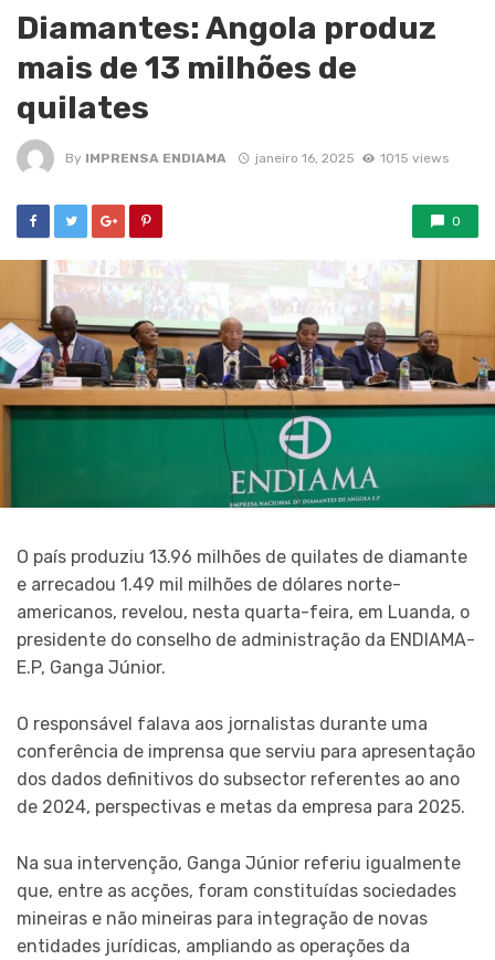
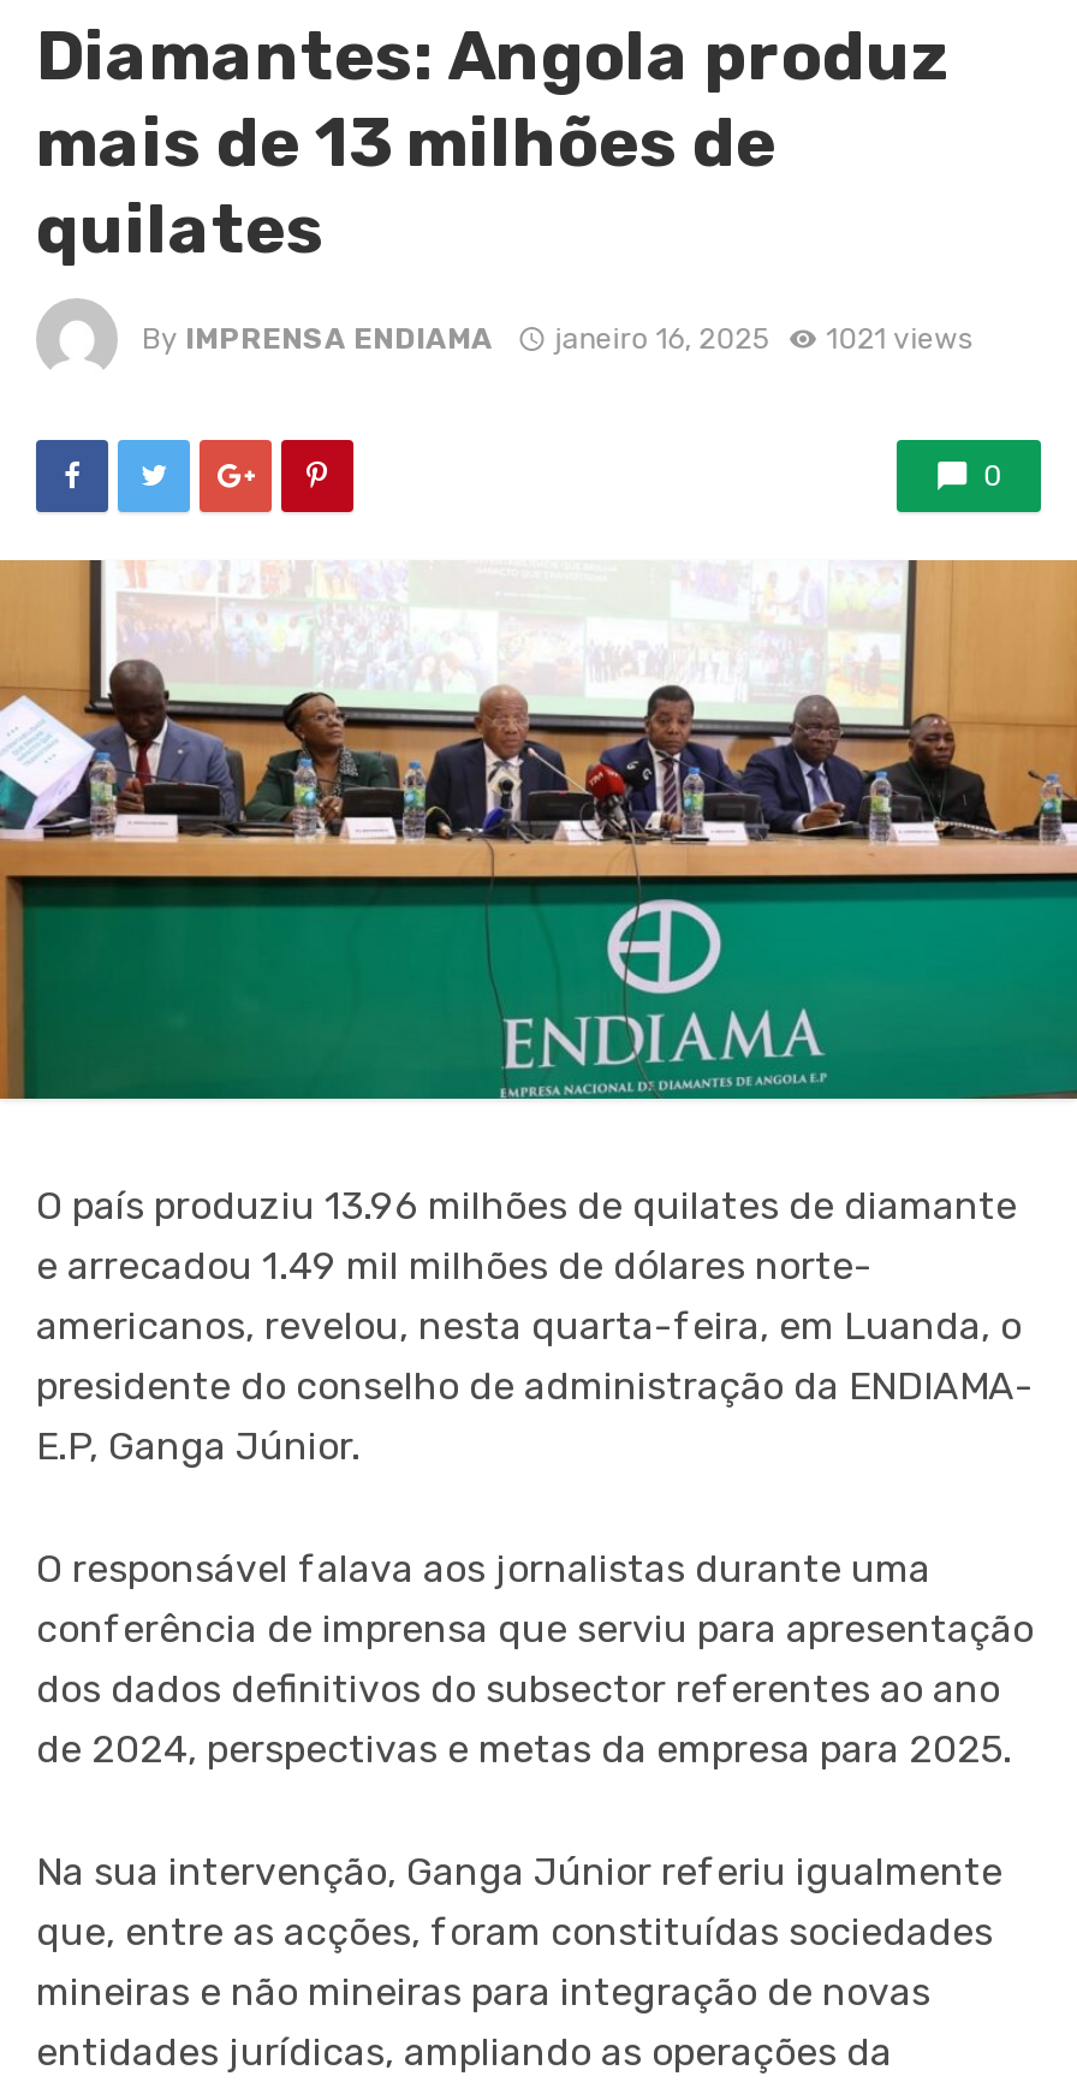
- By IMPRENSA ENDIAMA janeiro 16, 2025 1015 views
+ By IMPRENSA ENDIAMA janeiro 16, 2025 1021 views
